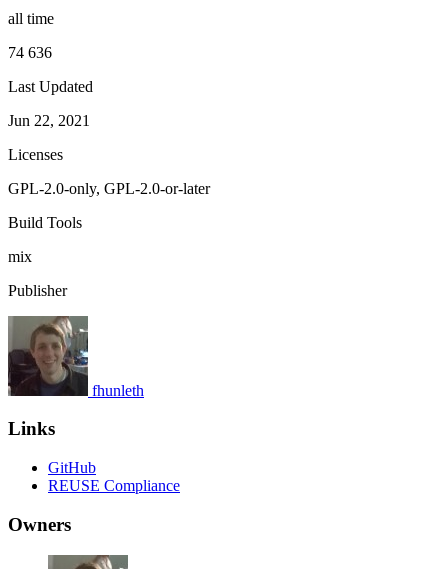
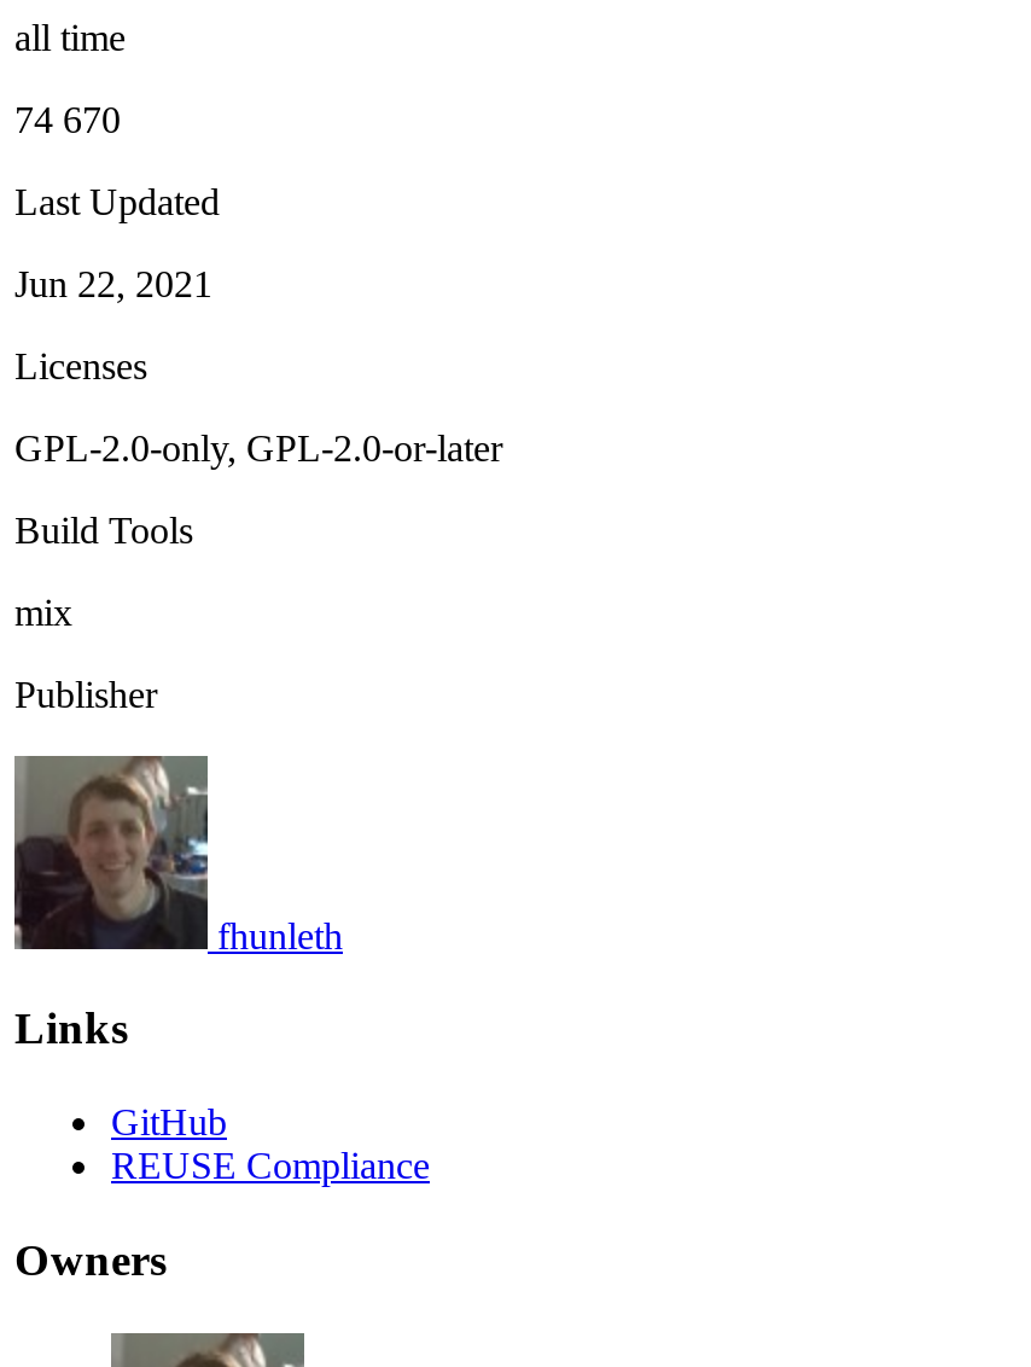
- 74 636
+ 74 670
